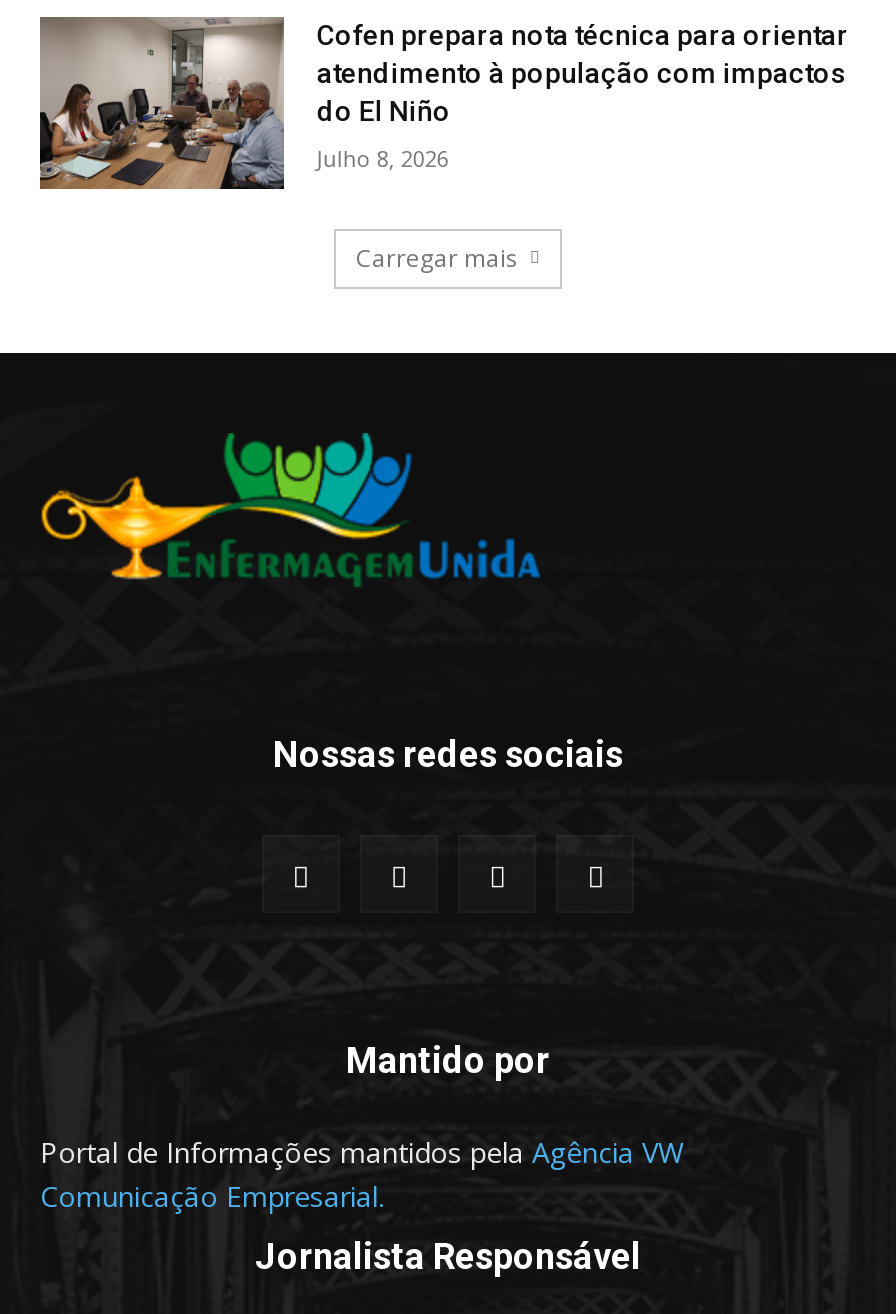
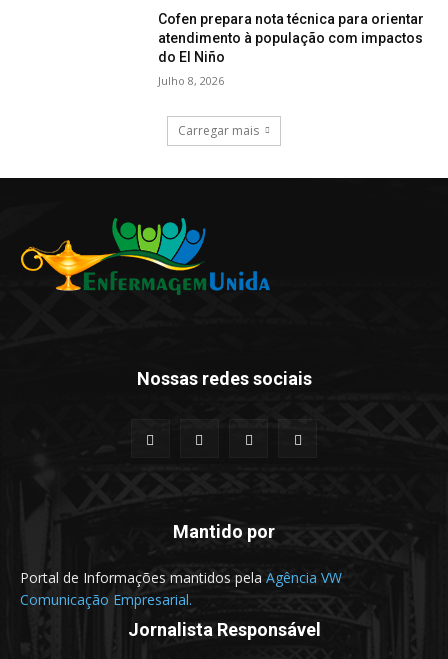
- [image]
